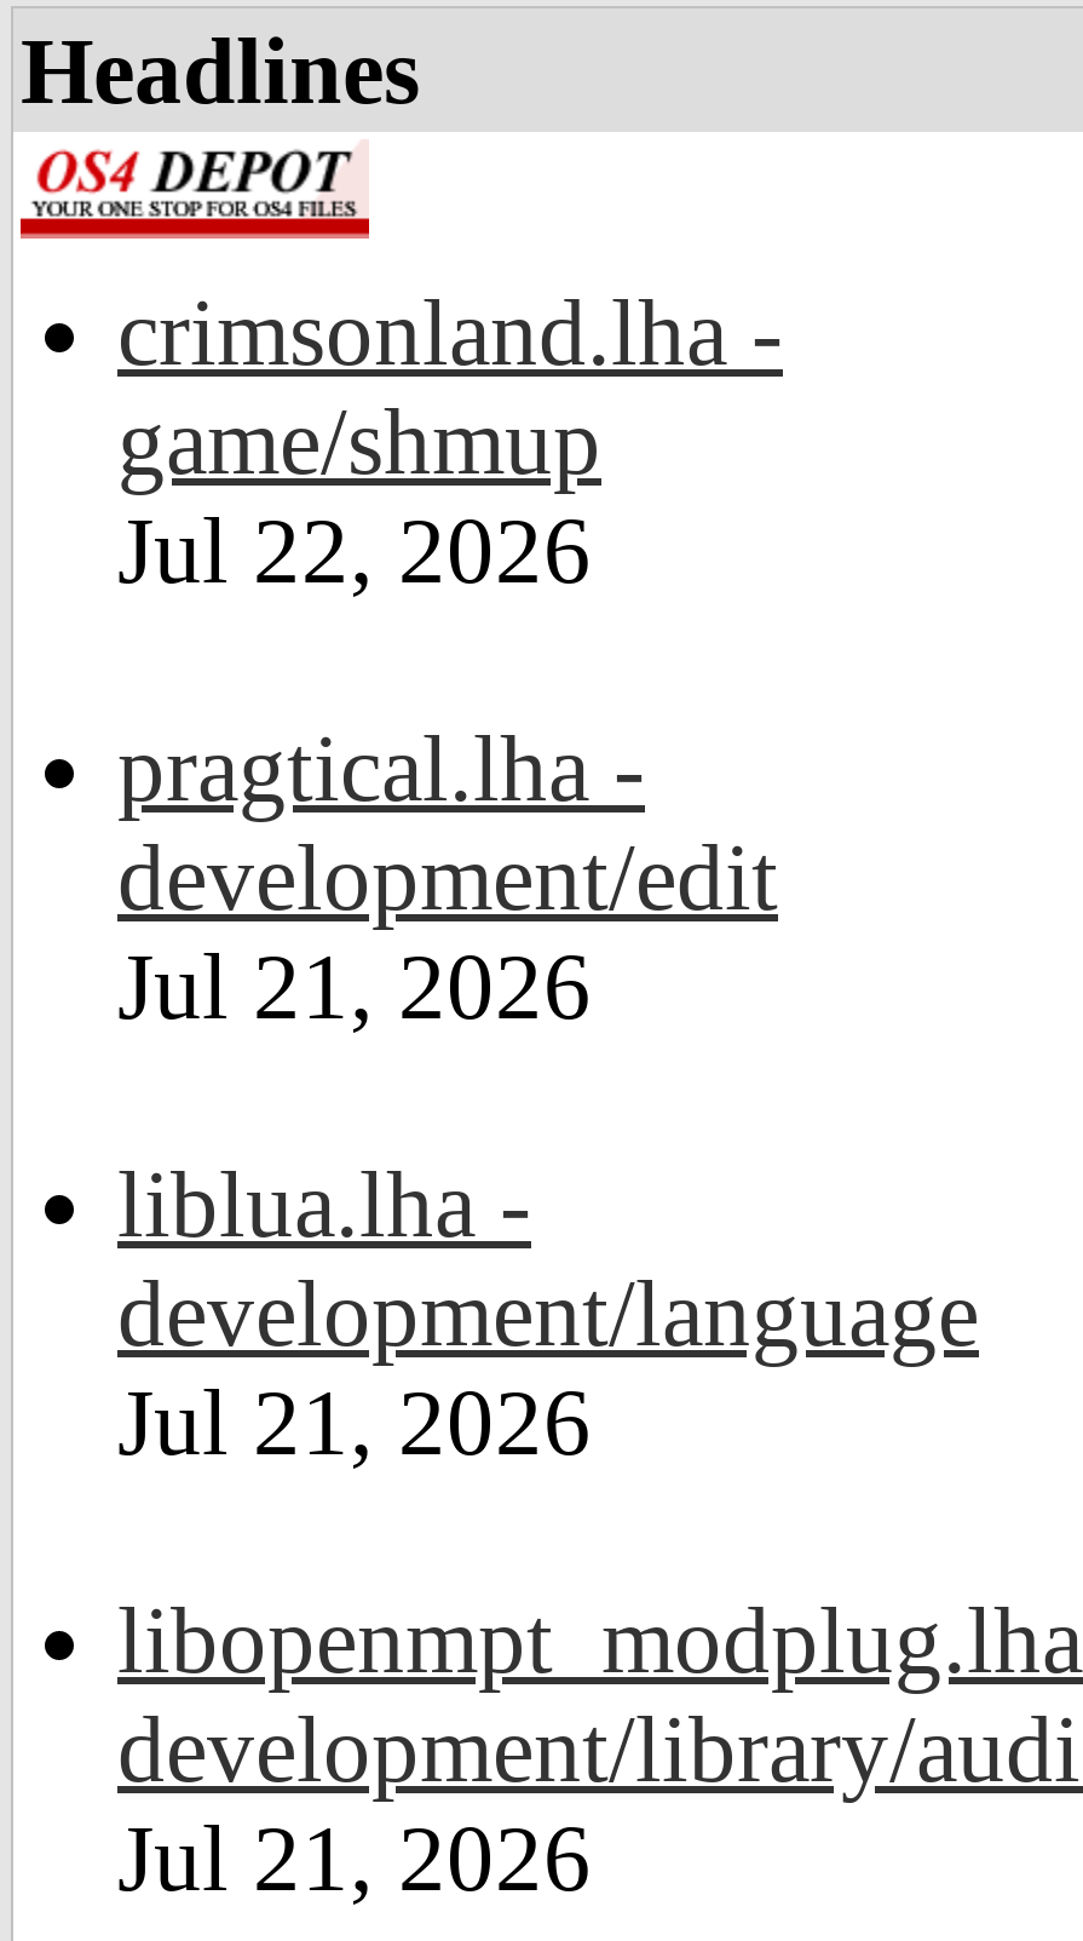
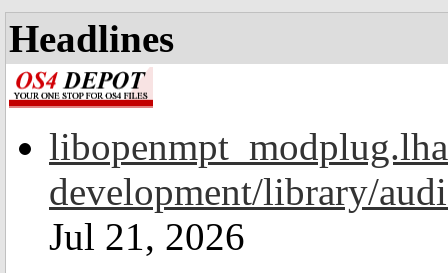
- crimsonland.lha -
- game/shmup
- Jul 22, 2026
- pragtical.lha -
- development/edit
- Jul 21, 2026
- liblua.lha -
- development/language
- Jul 21, 2026
